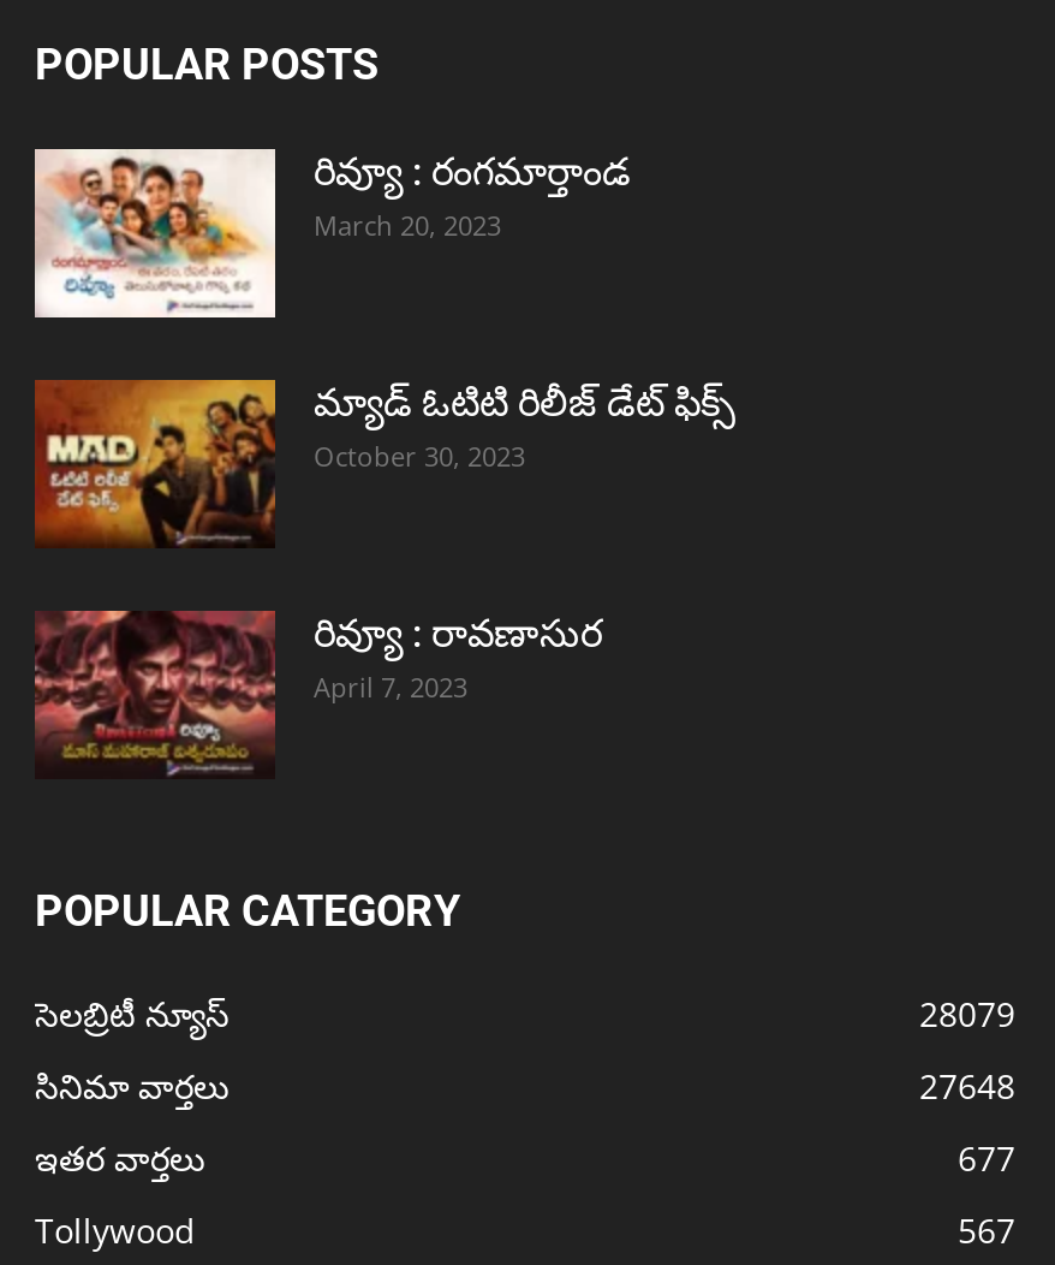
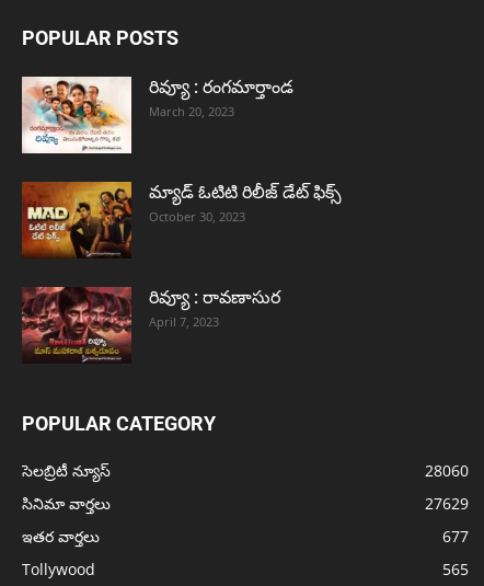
- 28079
+ 28060

- 27648
+ 27629

- 567
+ 565
